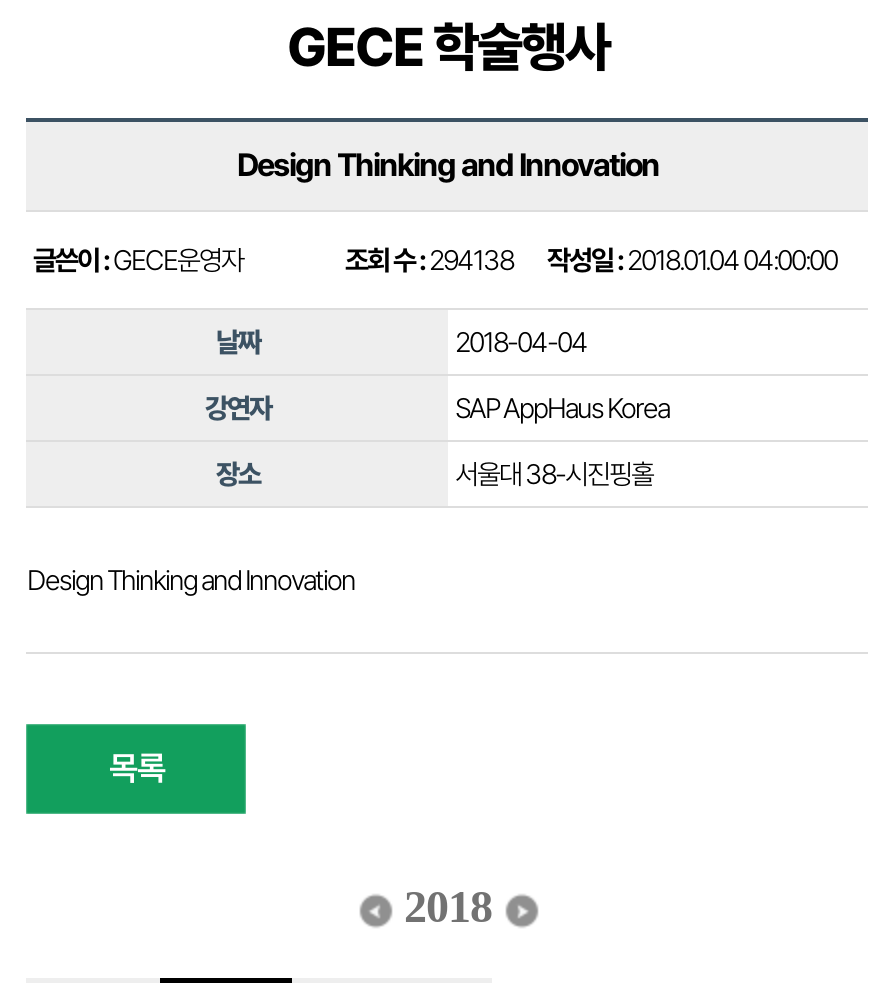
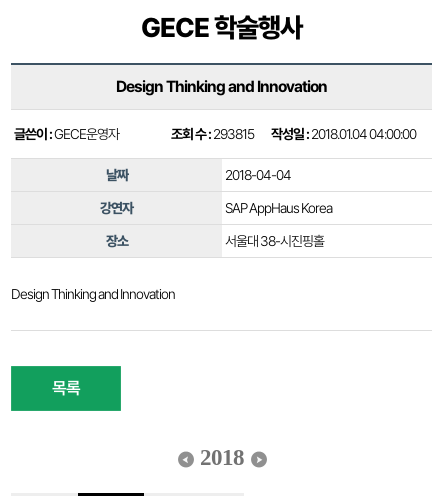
- 조회 수 : 294138 작성일 : 2018.01.04 04:00:00
+ 조회 수 : 293815 작성일 : 2018.01.04 04:00:00
